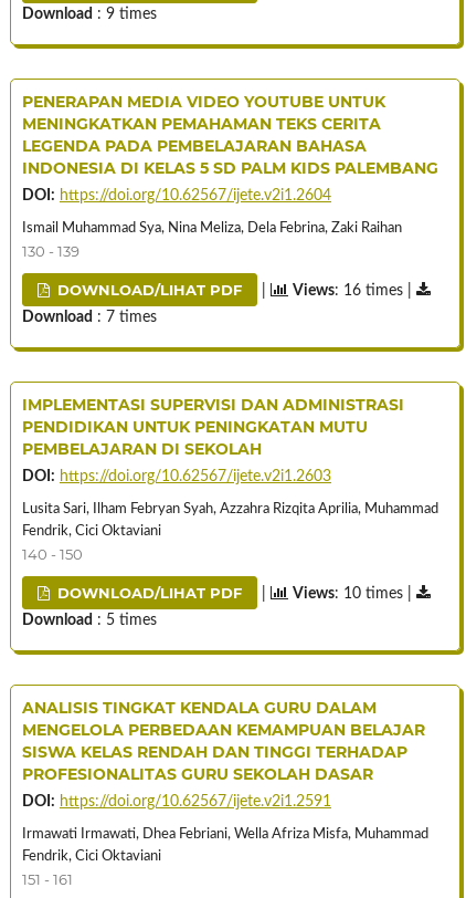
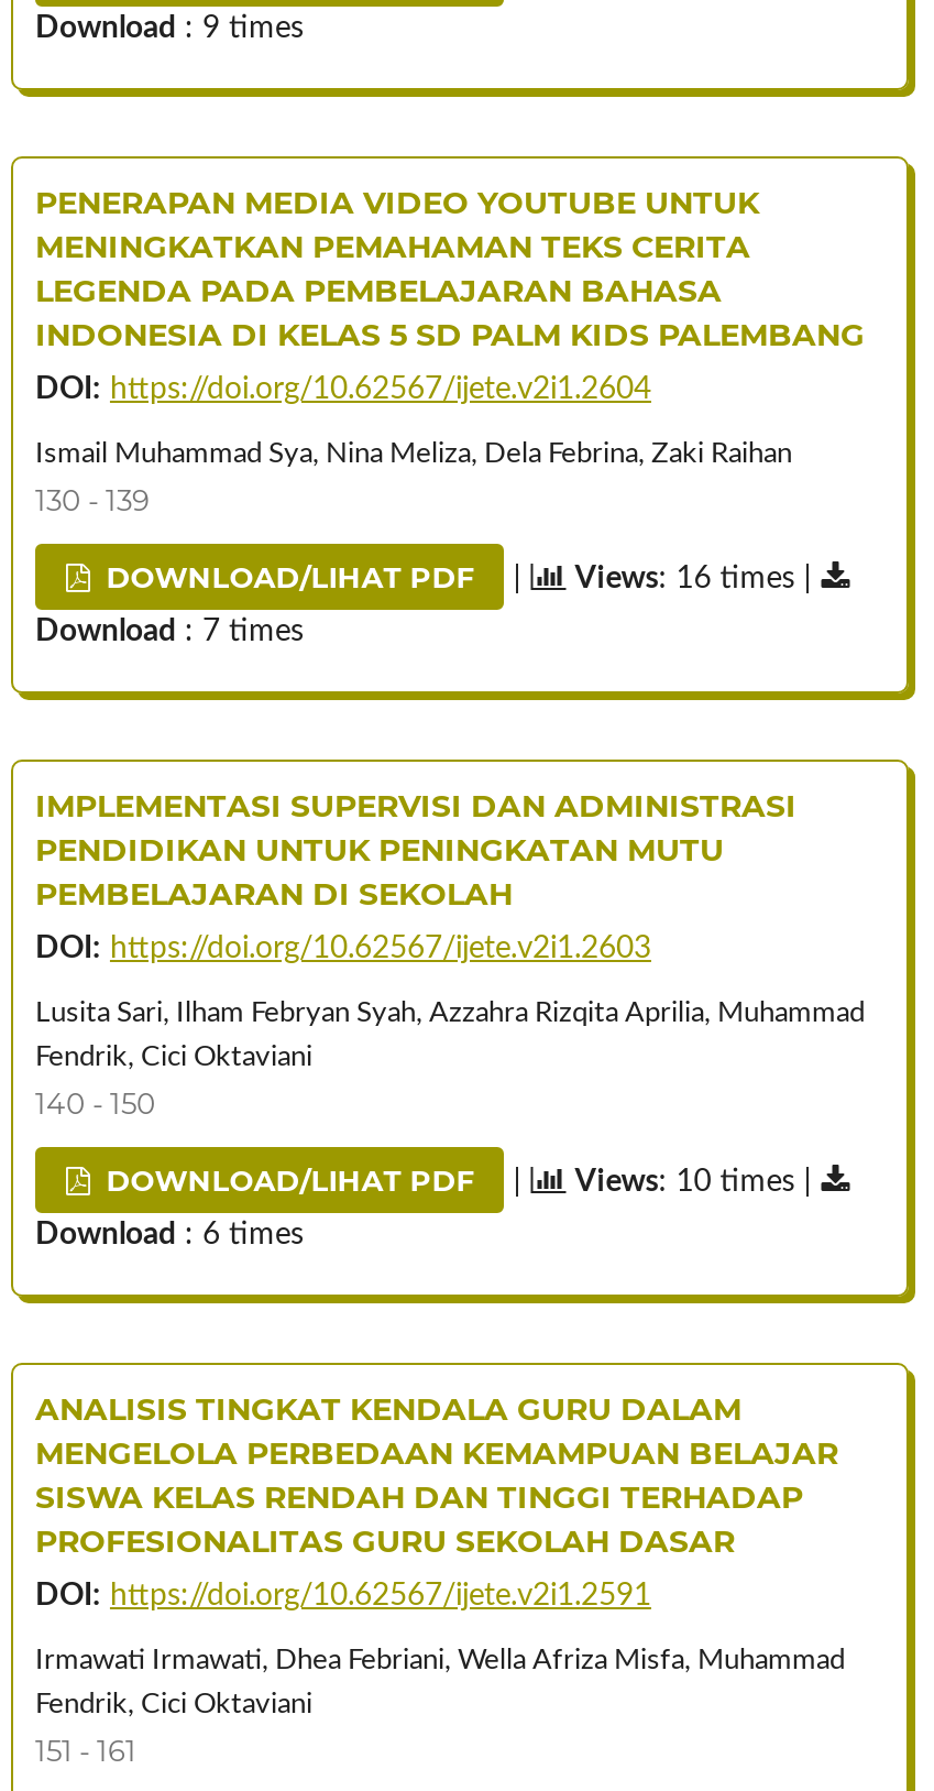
- Download: 5 times
+ Download: 6 times
